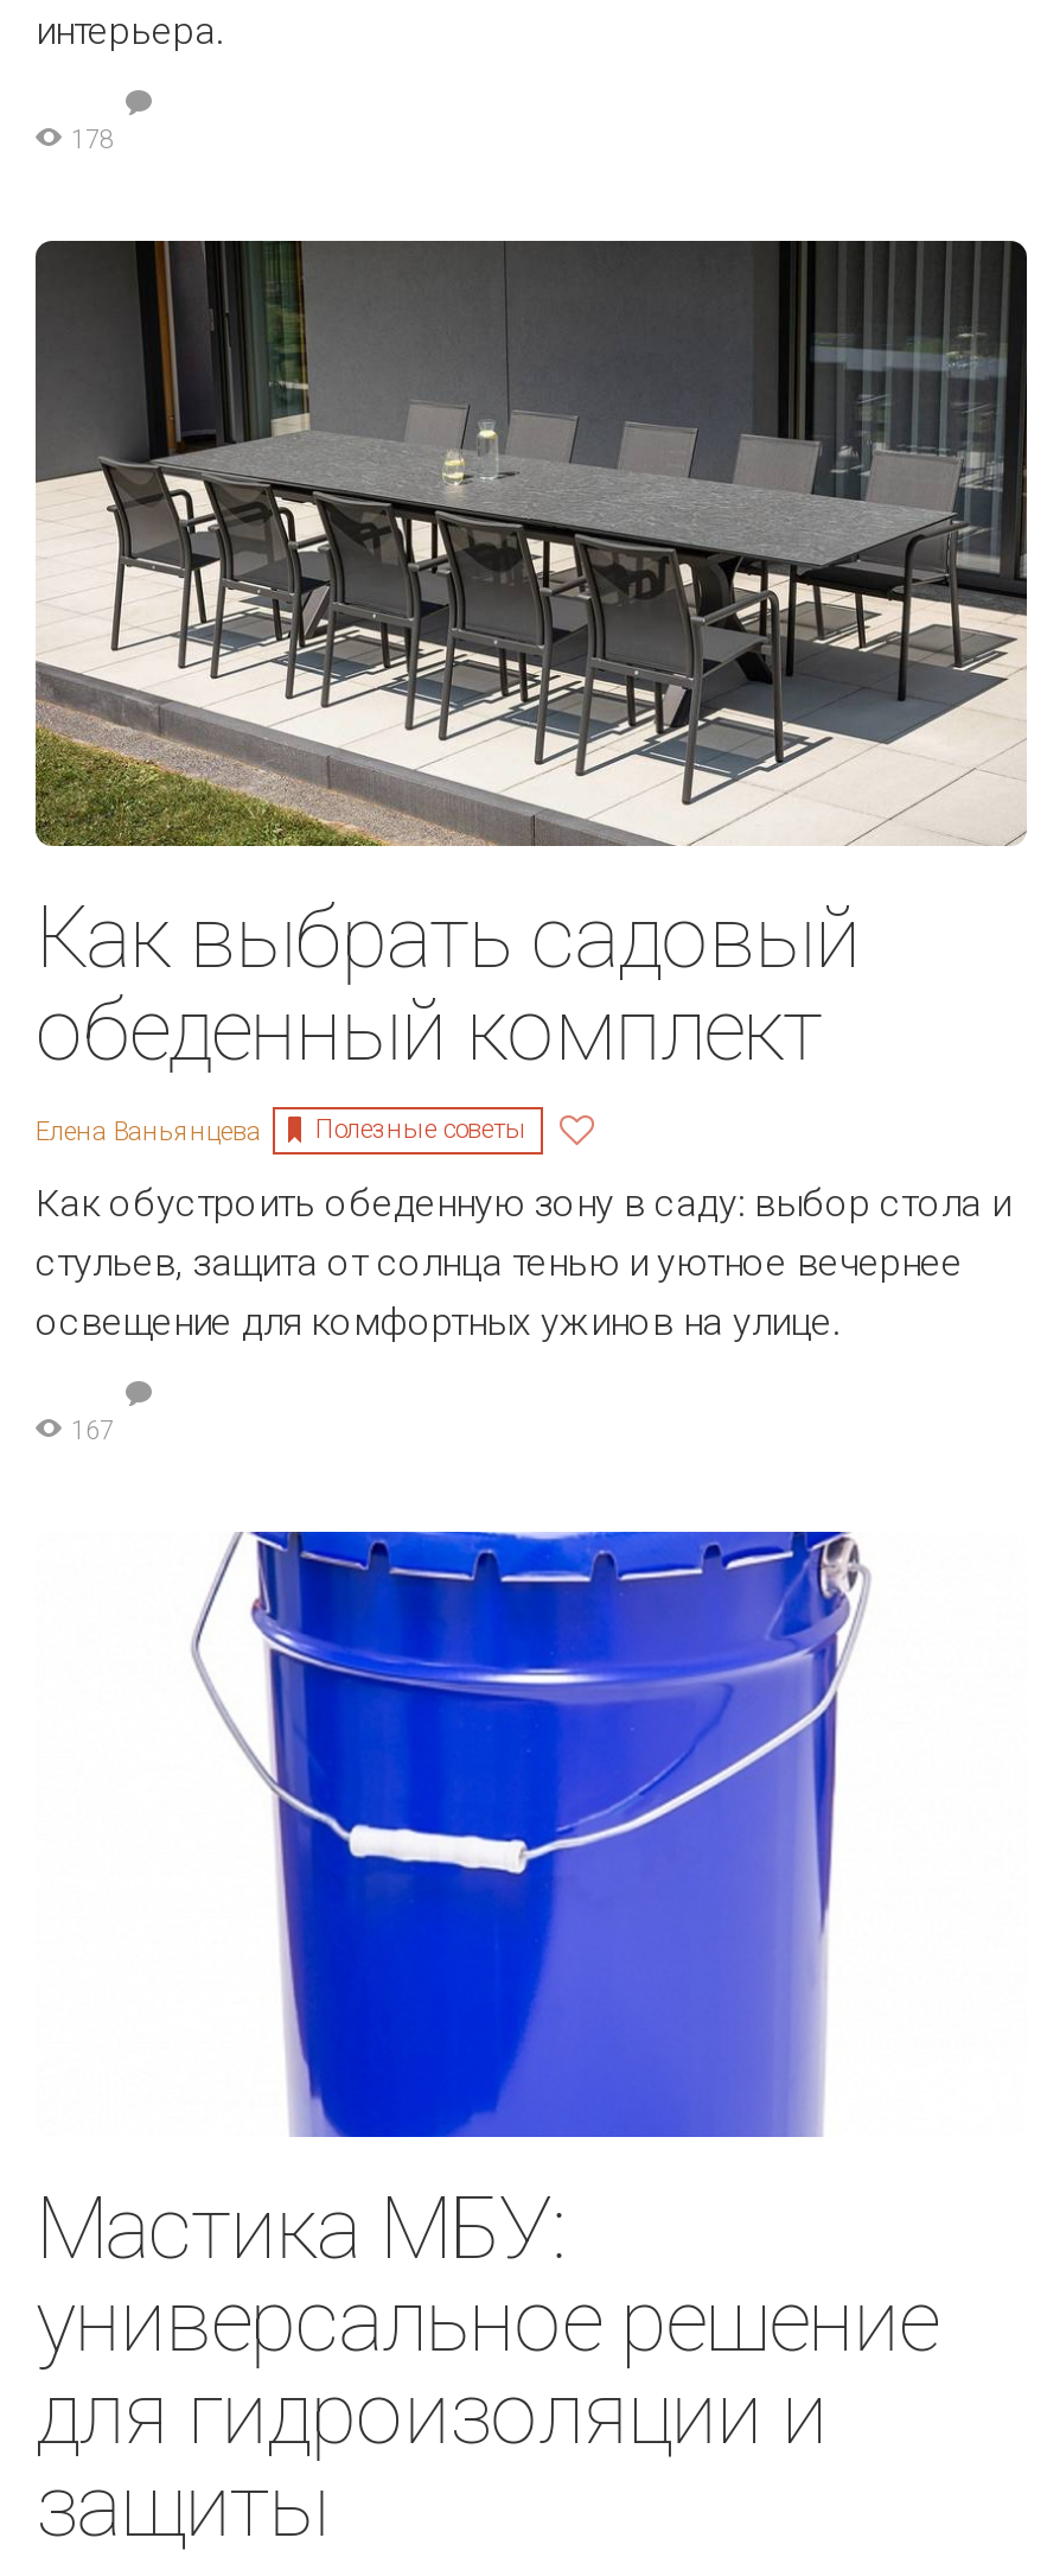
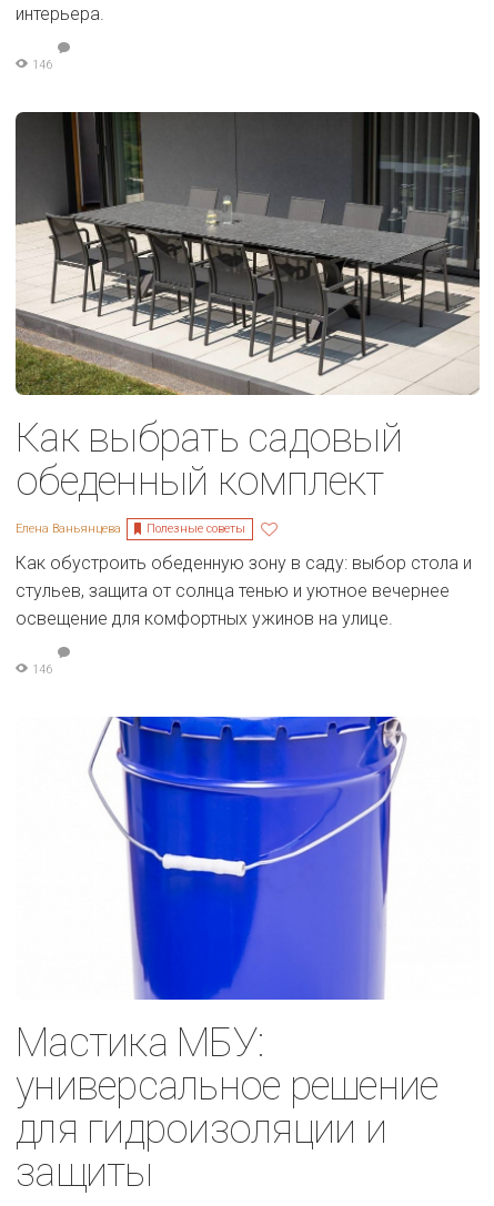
- 178
+ 146

- 167
+ 146
